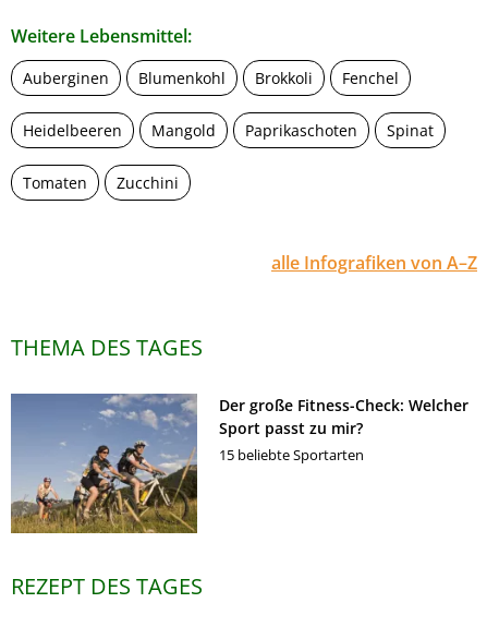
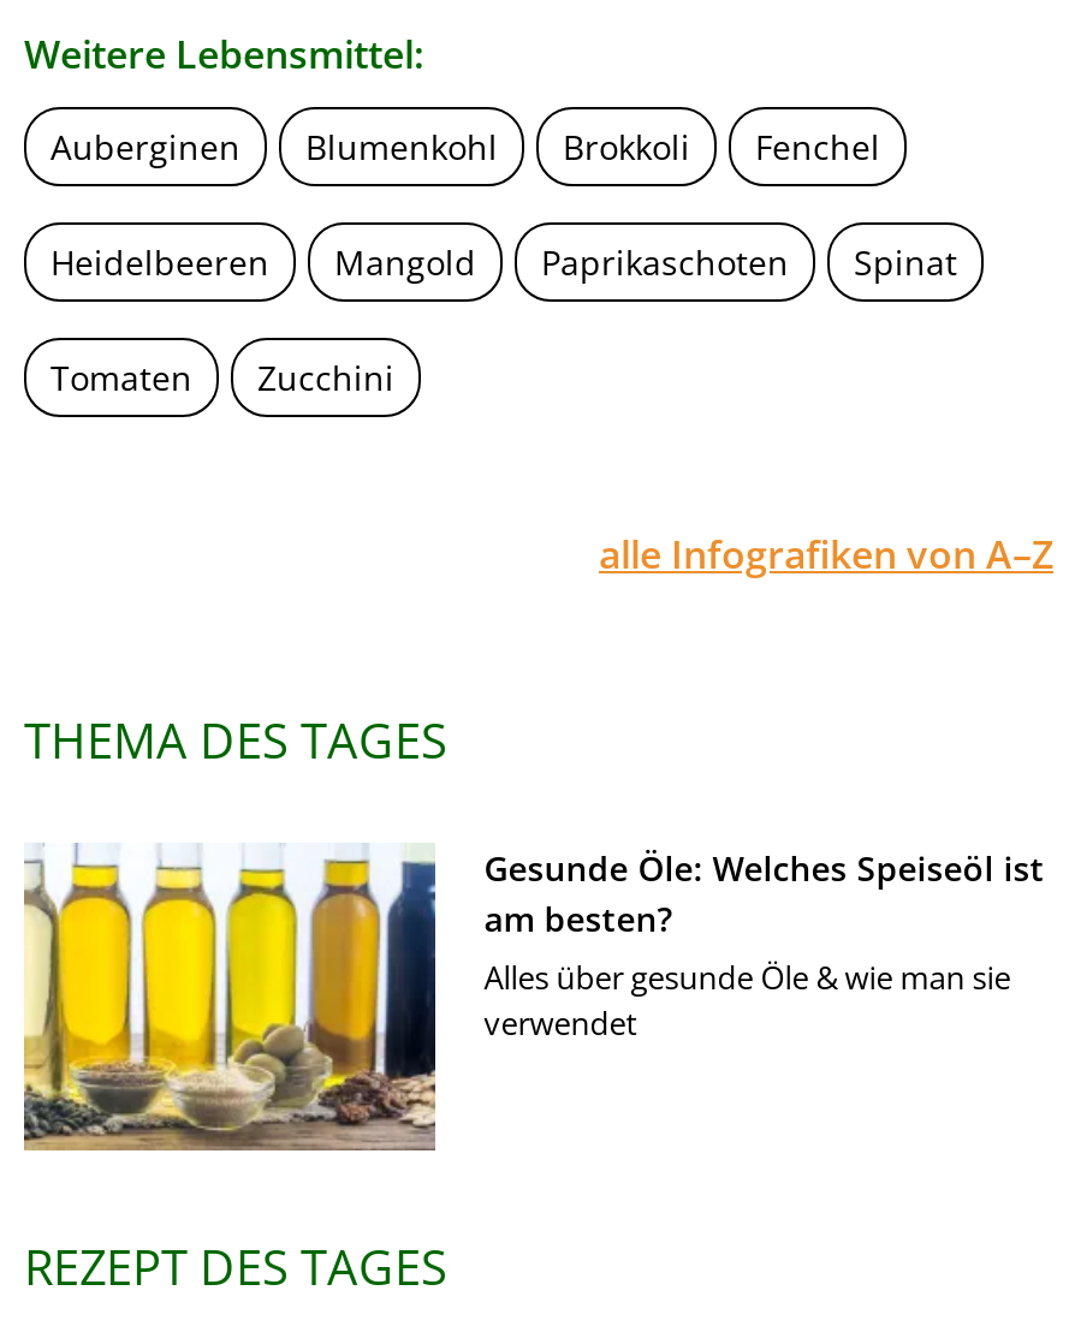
- [image]
- Der große Fitness-Check: Welcher
- Sport passt zu mir?
- 15 beliebte Sportarten
+ [image]
+ Gesunde Öle: Welches Speiseöl ist
+ am besten?
+ Alles über gesunde Öle & wie man sie
+ verwendet
